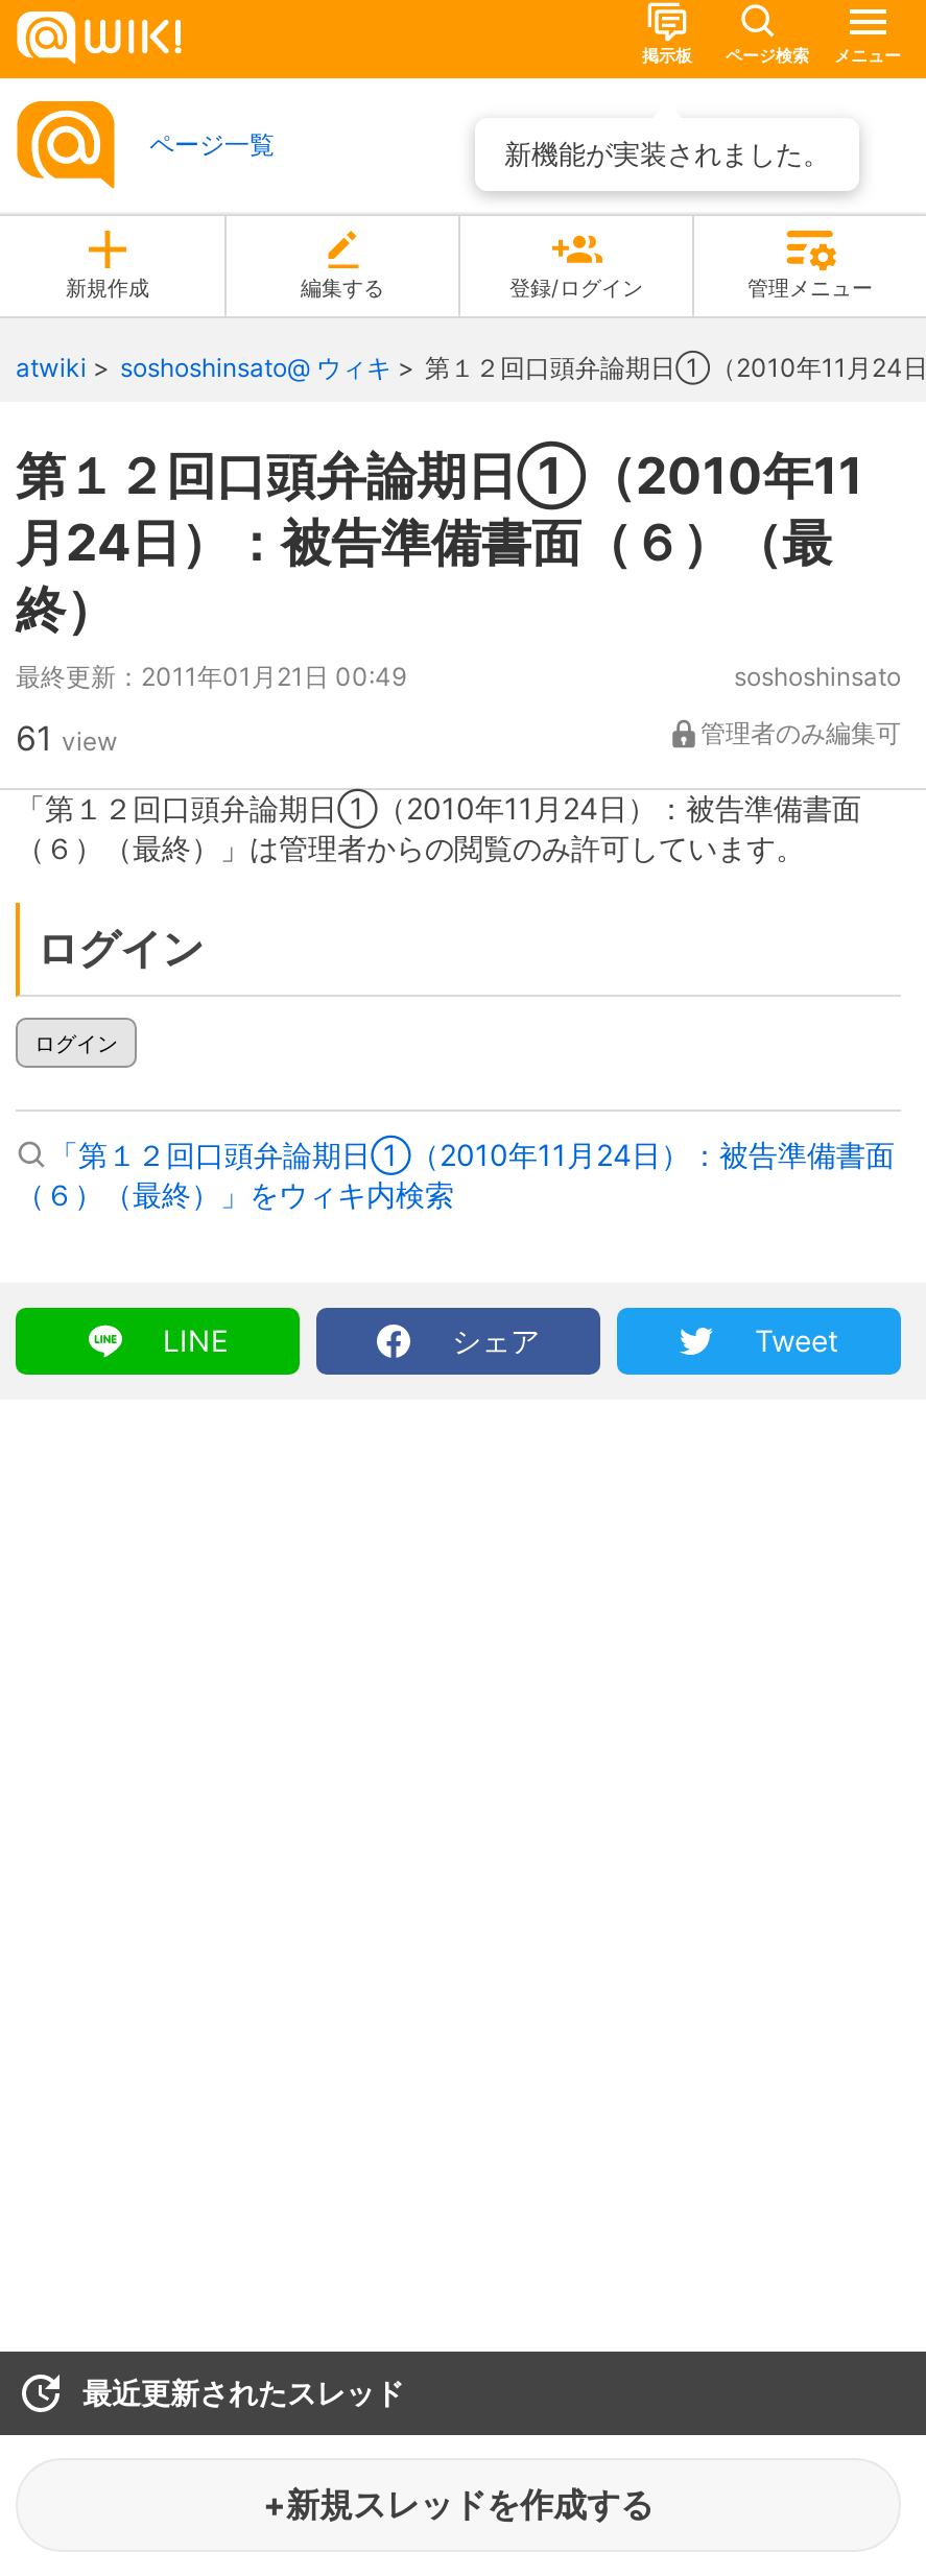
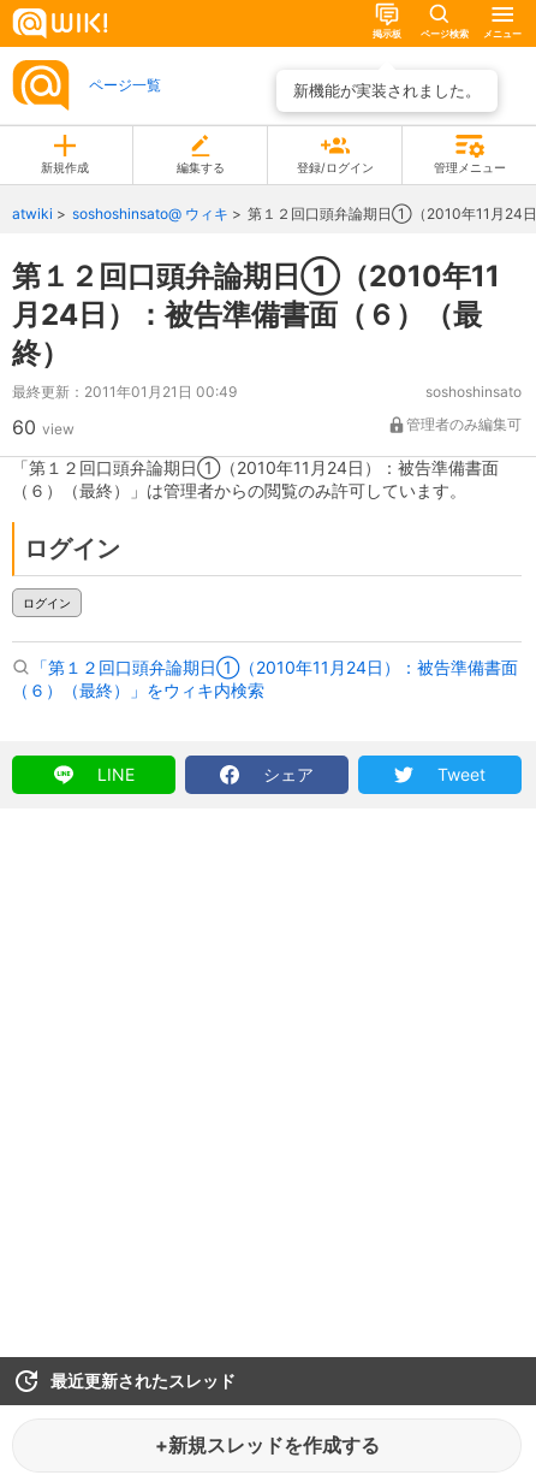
- 61 view
+ 60 view
